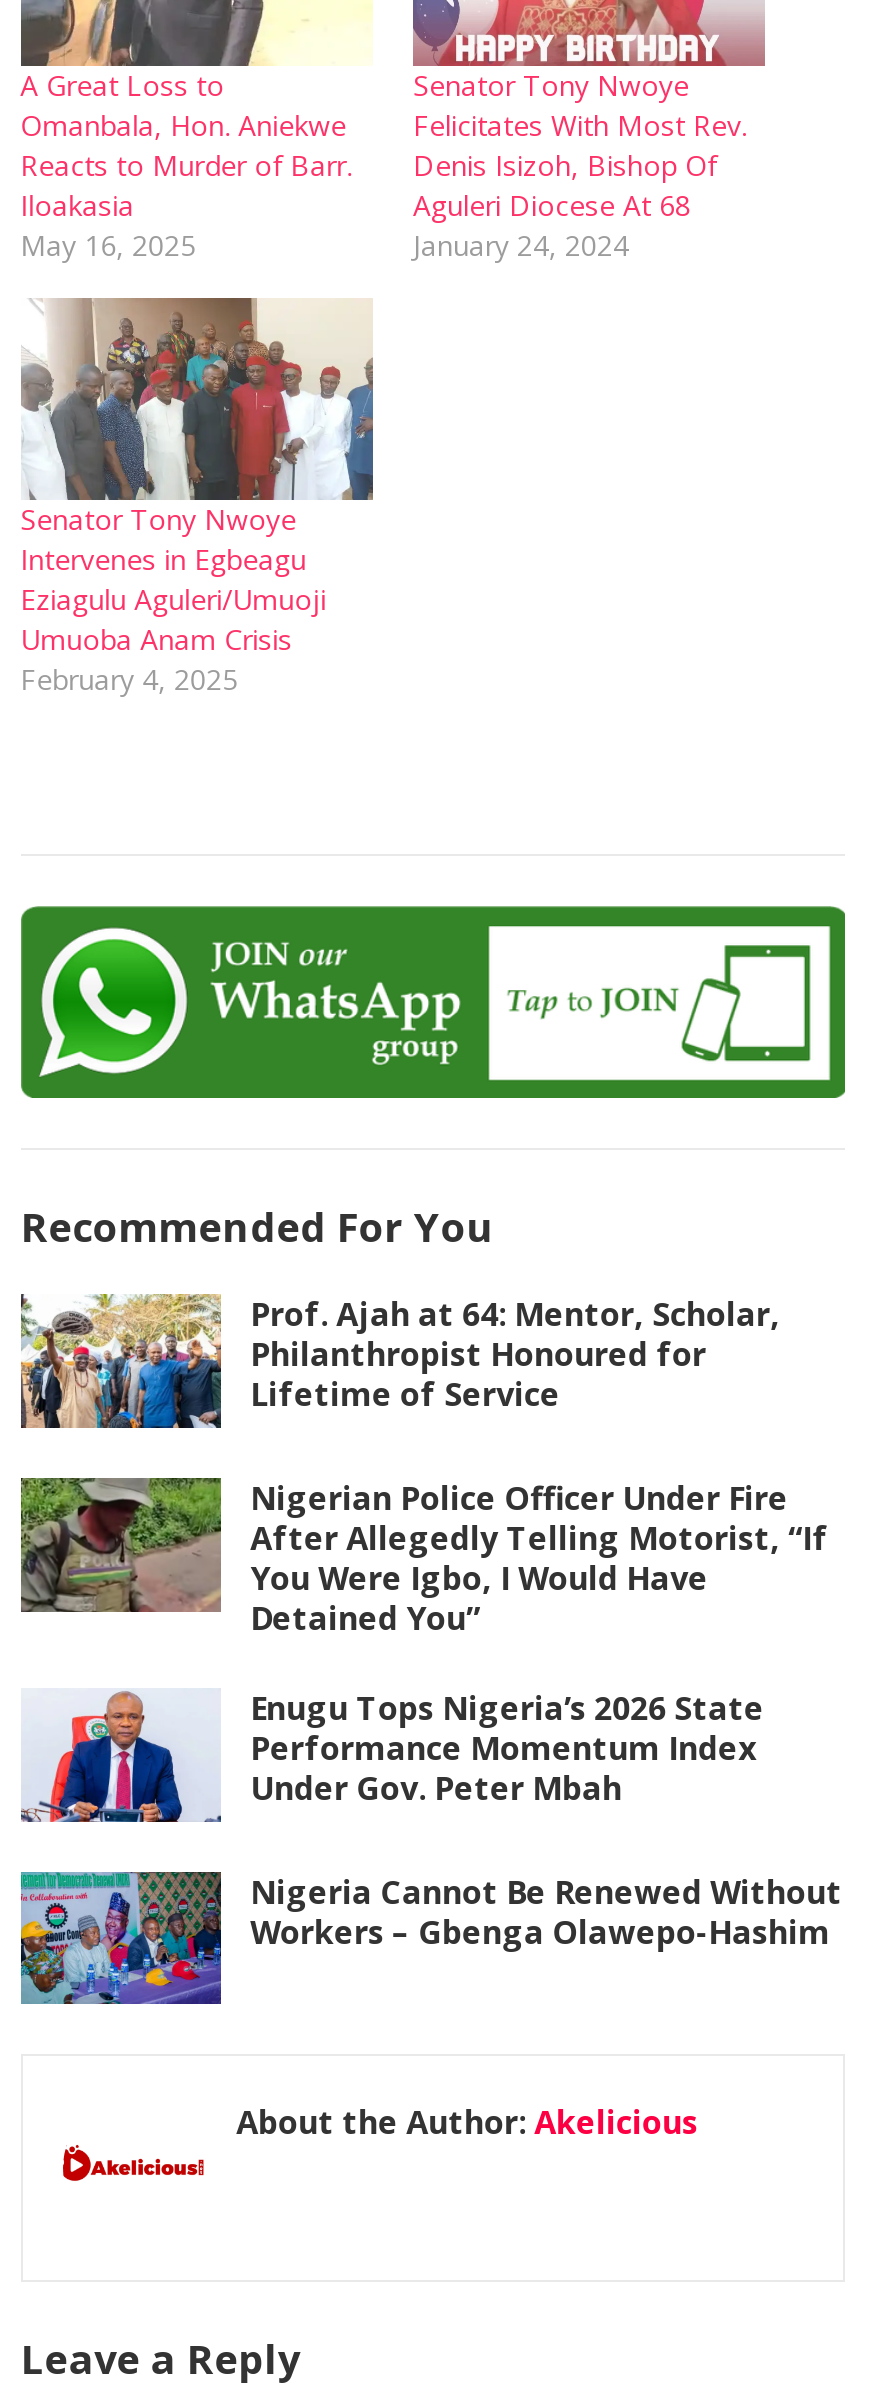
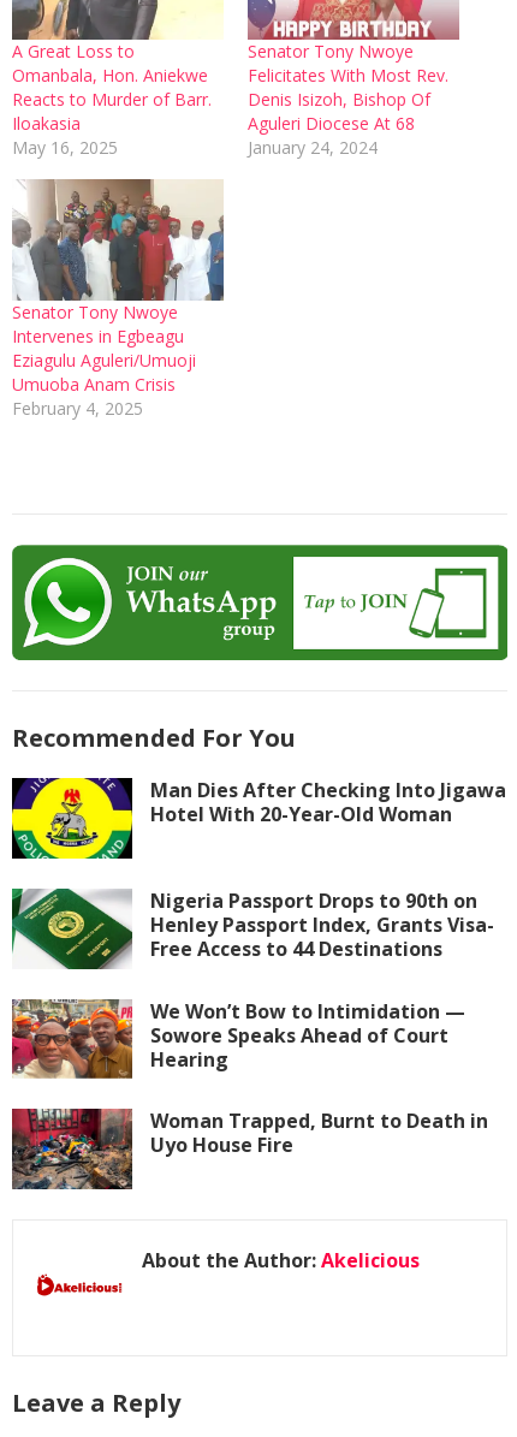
- [image]
- Prof. Ajah at 64: Mentor, Scholar,
- Philanthropist Honoured for
- Lifetime of Service
+ [image]
+ Man Dies After Checking Into Jigawa
+ Hotel With 20-Year-Old Woman

- [image]
- Nigerian Police Officer Under Fire
- After Allegedly Telling Motorist, “If
- You Were Igbo, I Would Have
- Detained You”
+ [image]
+ Nigeria Passport Drops to 90th on
+ Henley Passport Index, Grants Visa-
+ Free Access to 44 Destinations

- [image]
- Enugu Tops Nigeria’s 2026 State
- Performance Momentum Index
- Under Gov. Peter Mbah
+ [image]
+ We Won’t Bow to Intimidation —
+ Sowore Speaks Ahead of Court
+ Hearing

- [image]
- Nigeria Cannot Be Renewed Without
- Workers – Gbenga Olawepo-Hashim
+ [image]
+ Woman Trapped, Burnt to Death in
+ Uyo House Fire
